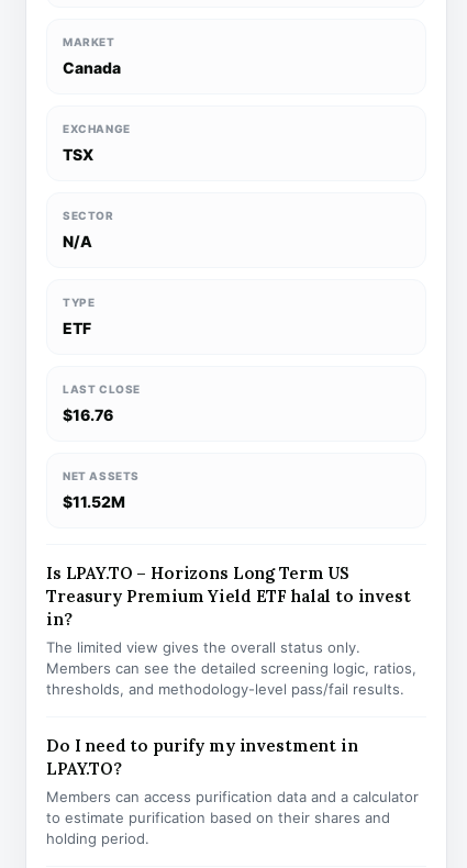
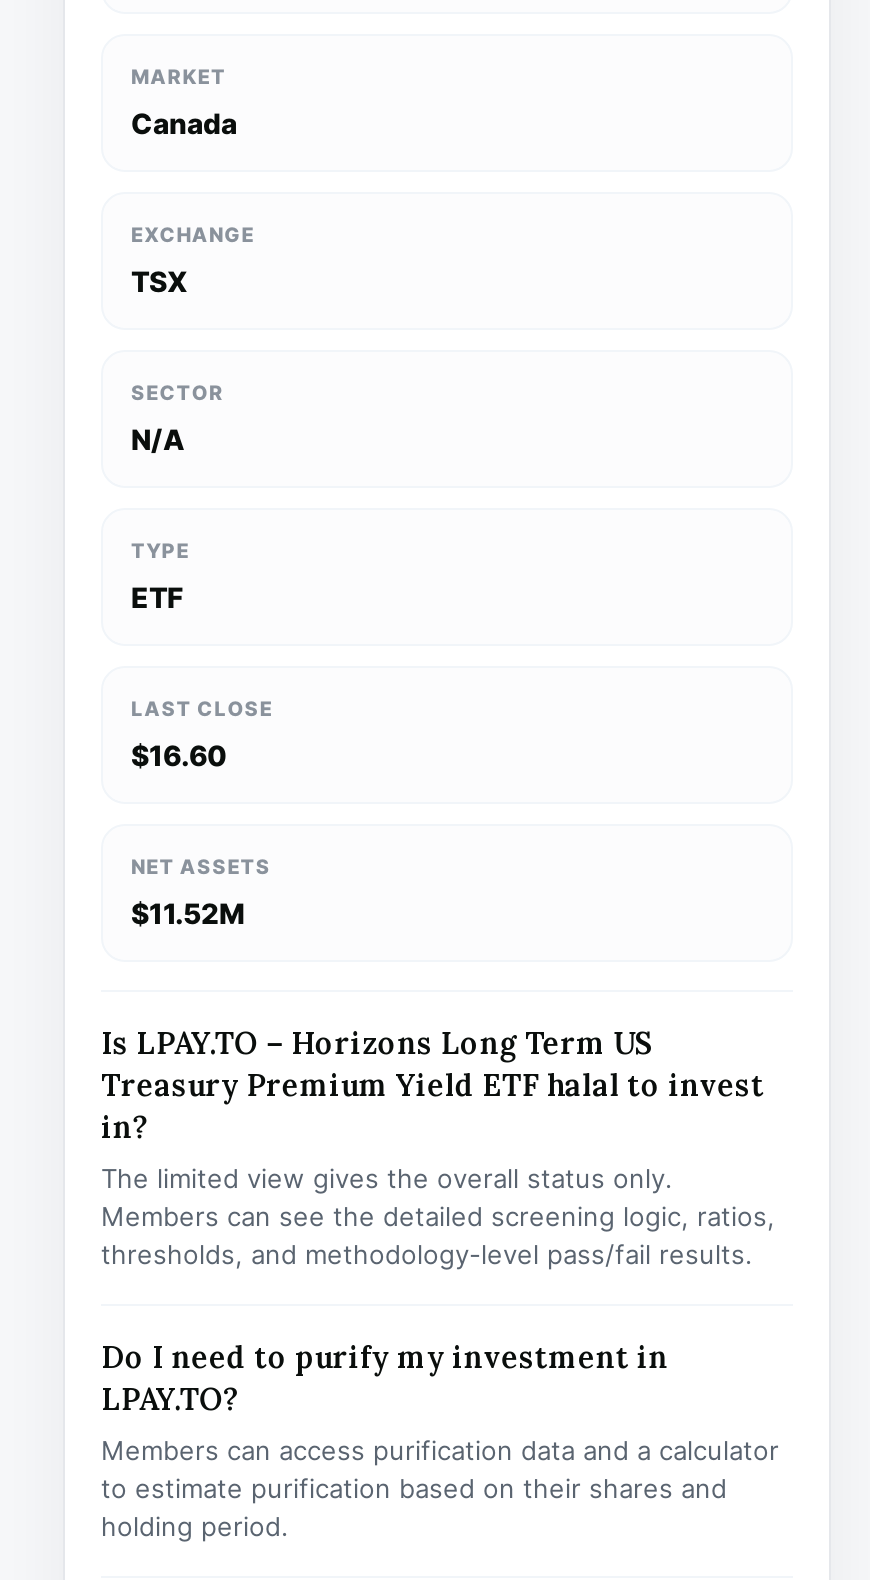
- $16.76
+ $16.60
